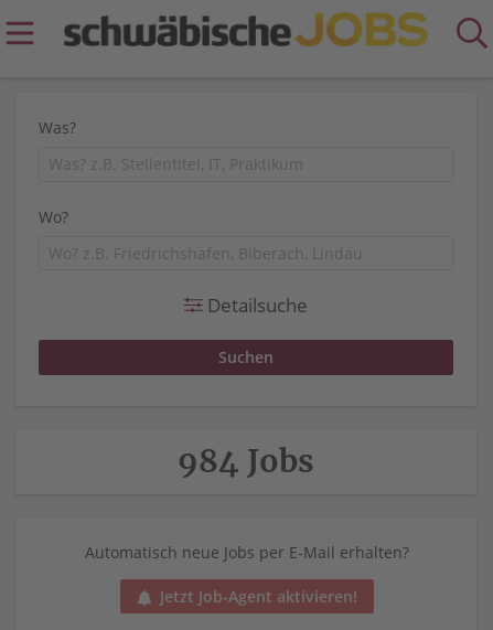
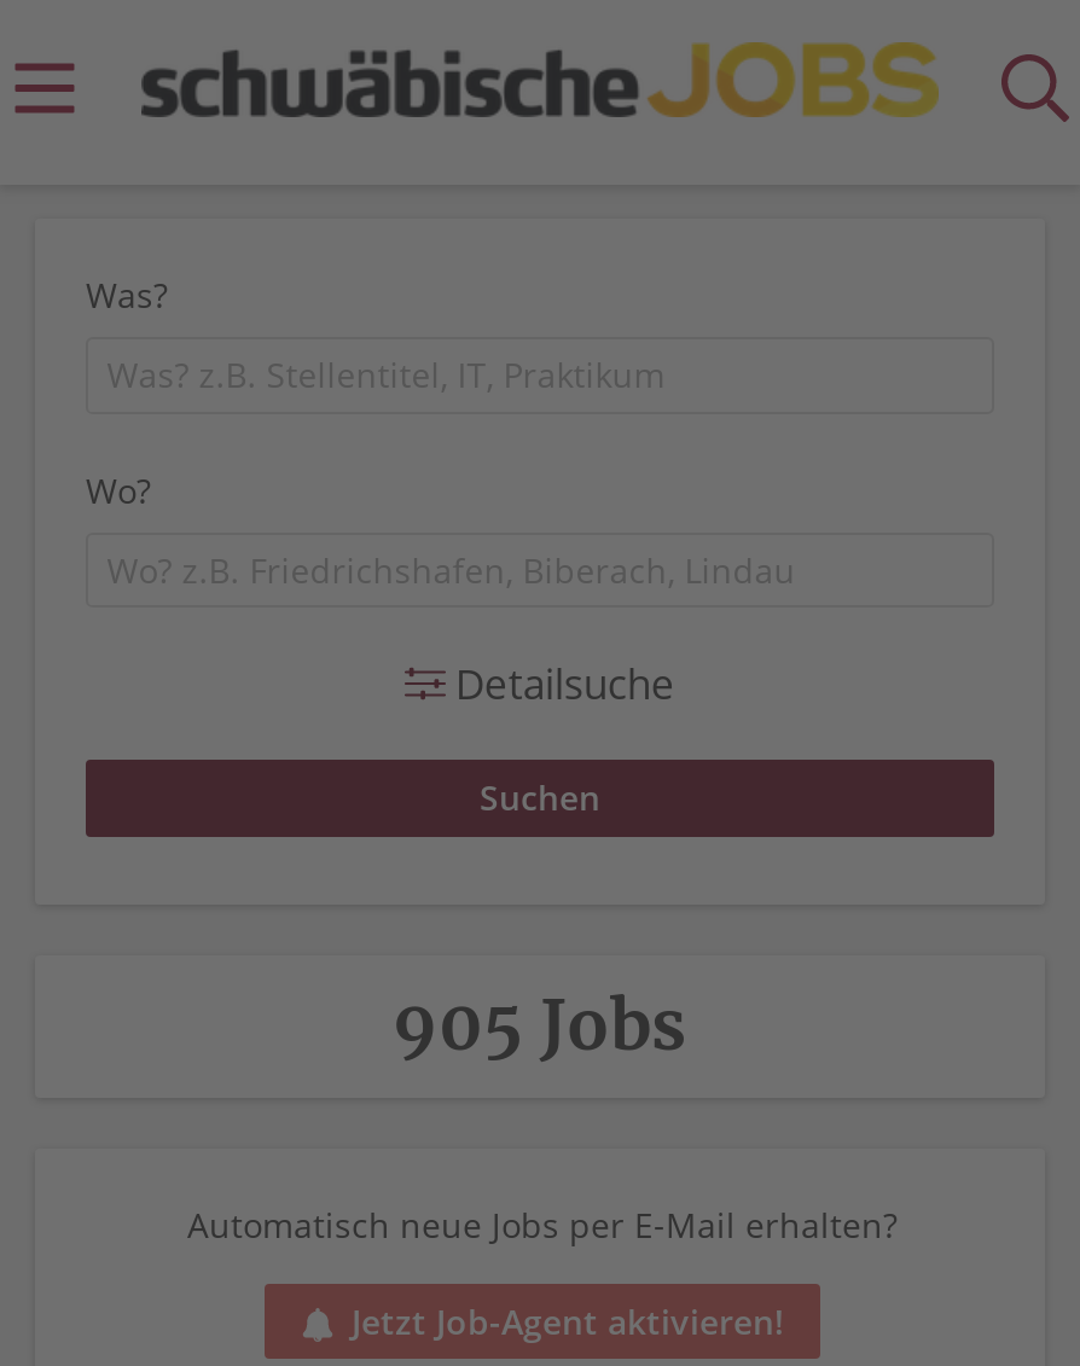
- 984 Jobs
+ 905 Jobs
